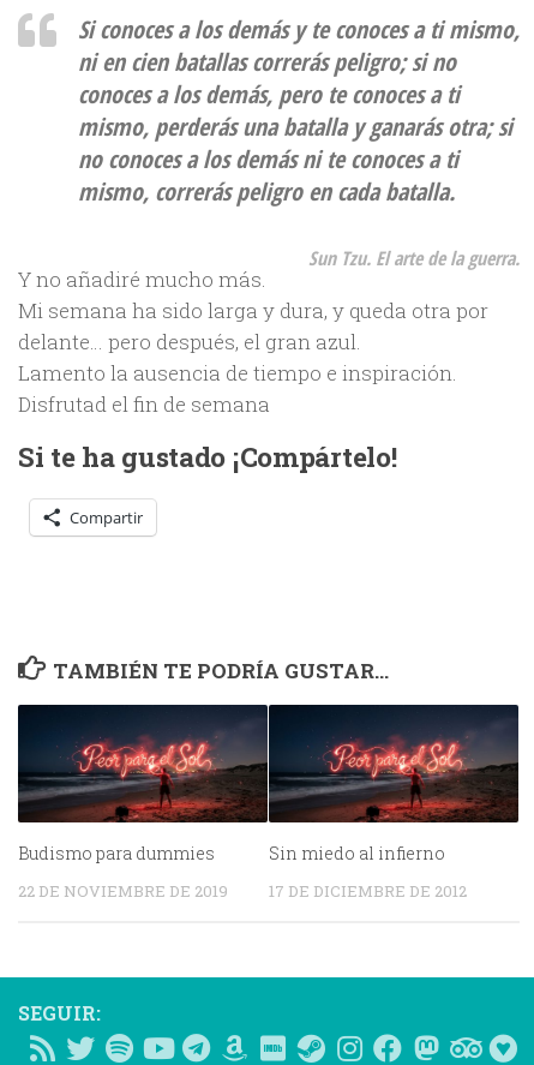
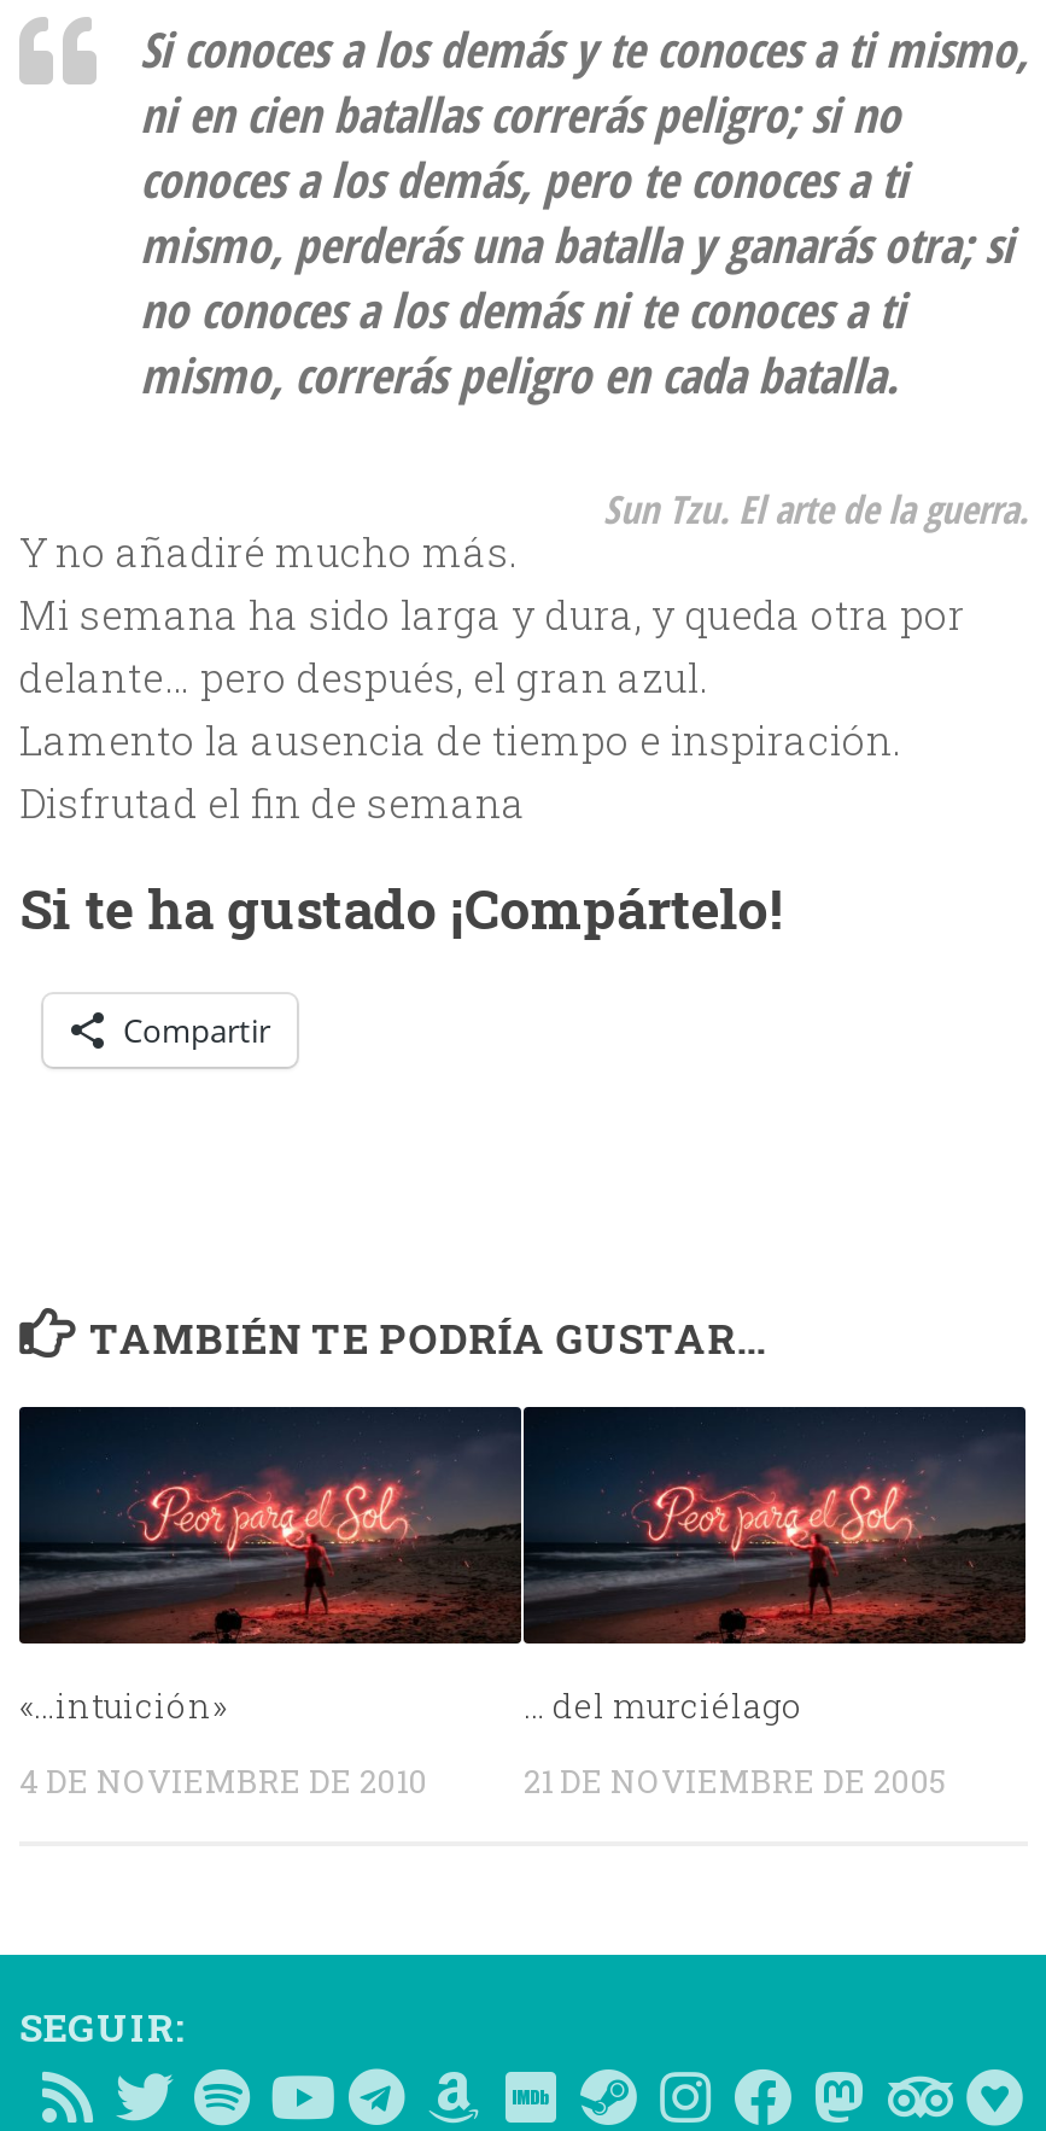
- Budismo para dummies
+ «…intuición»

- Sin miedo al infierno
+ … del murciélago

- 22 DE NOVIEMBRE DE 2019
+ 4 DE NOVIEMBRE DE 2010

- 17 DE DICIEMBRE DE 2012
+ 21 DE NOVIEMBRE DE 2005
